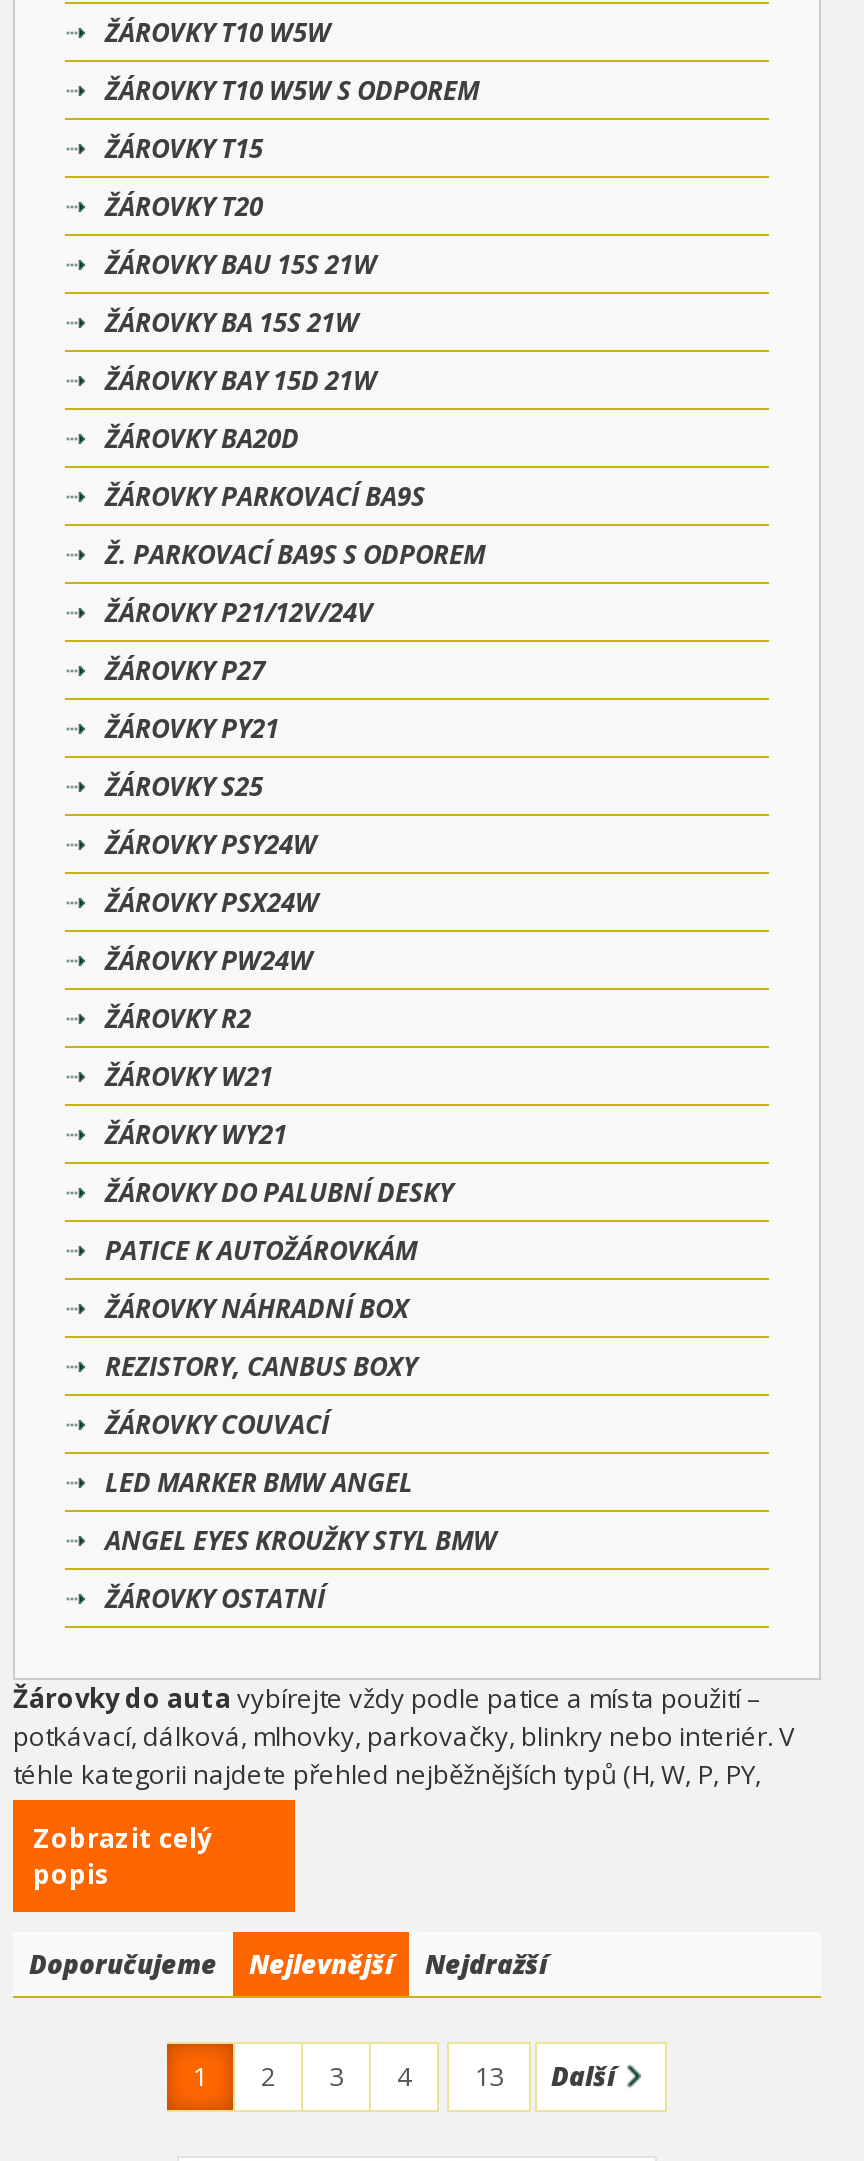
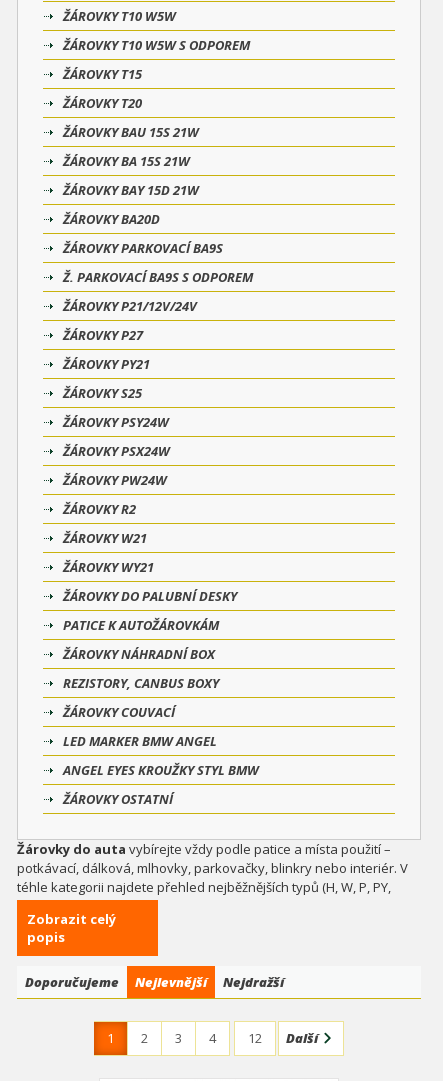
- 1 2 3 4 13 Další
+ 1 2 3 4 12 Další
